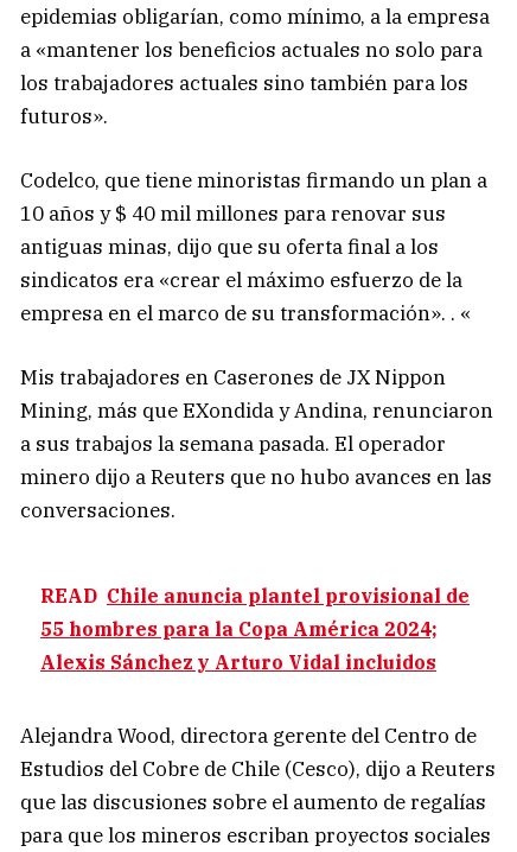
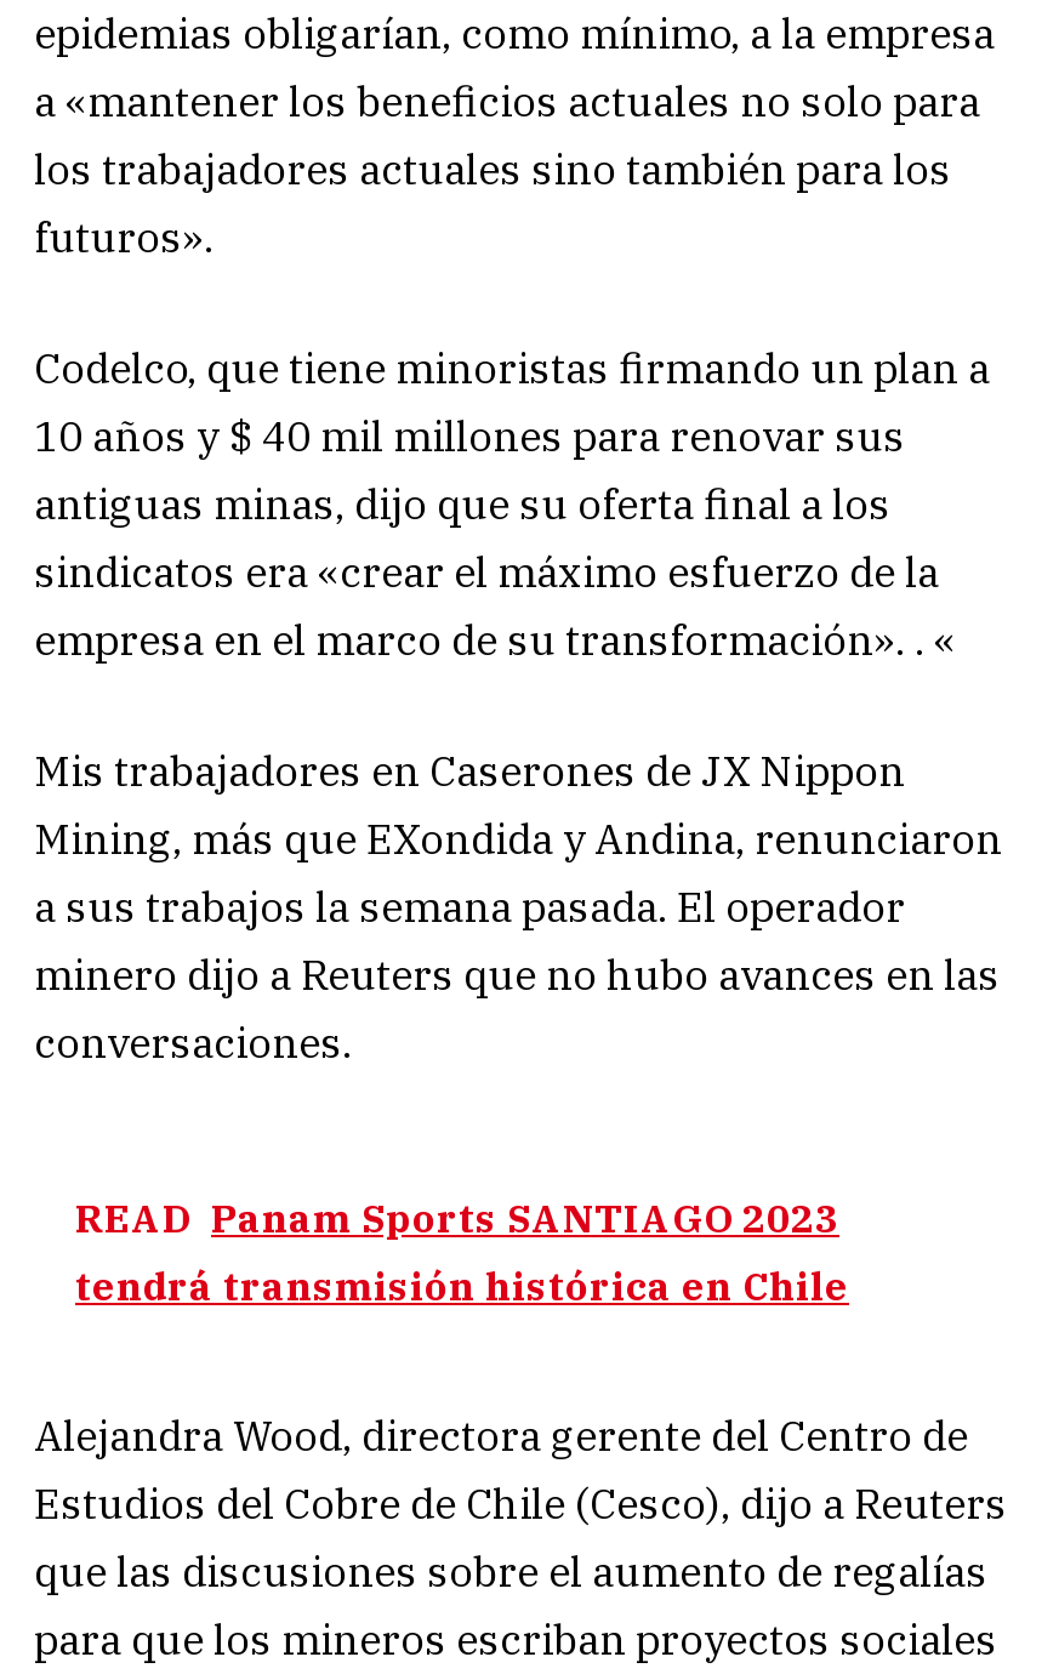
- READ Chile anuncia plantel provisional de
- 55 hombres para la Copa América 2024;
- Alexis Sánchez y Arturo Vidal incluidos
+ READ Panam Sports SANTIAGO 2023
+ tendrá transmisión histórica en Chile
